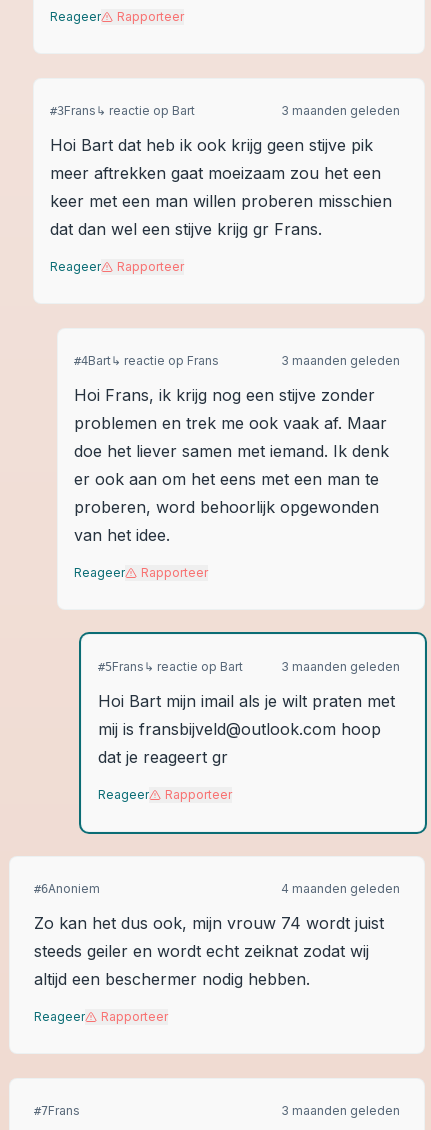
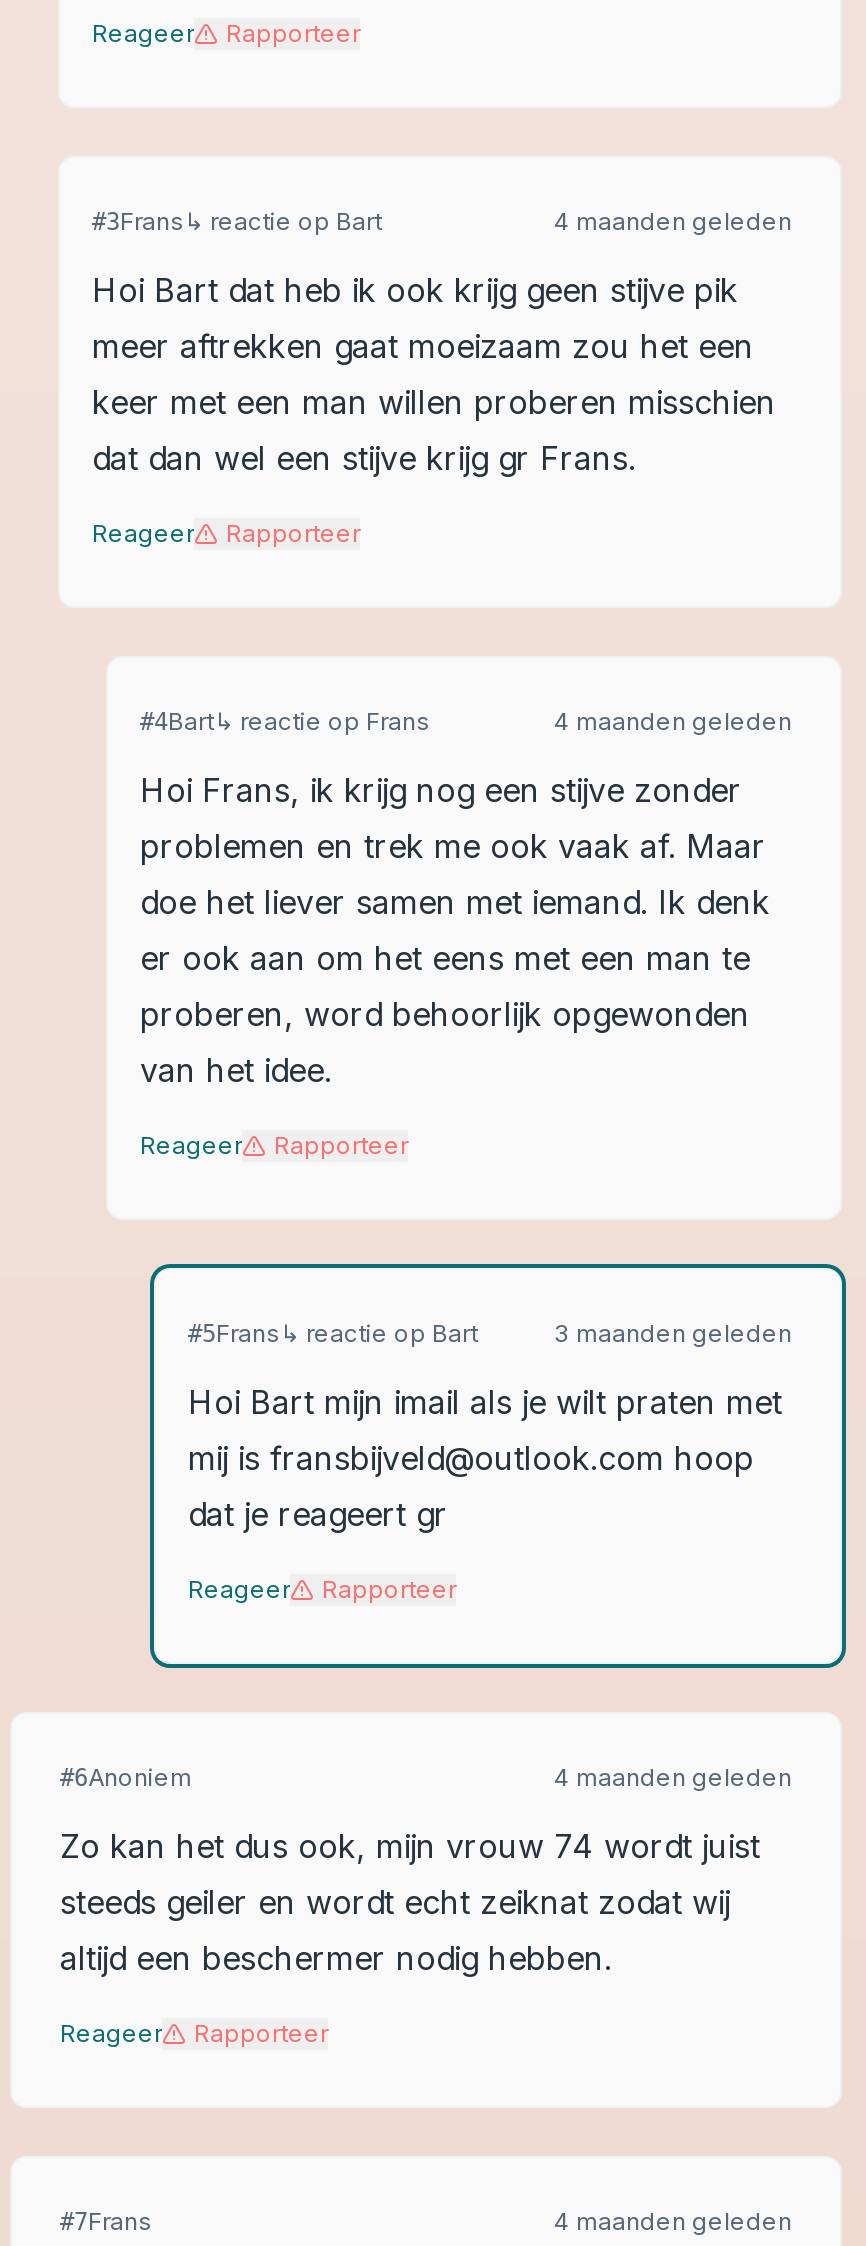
- 3 maanden geleden
+ 4 maanden geleden

- 3 maanden geleden
+ 4 maanden geleden

- 3 maanden geleden
+ 4 maanden geleden
